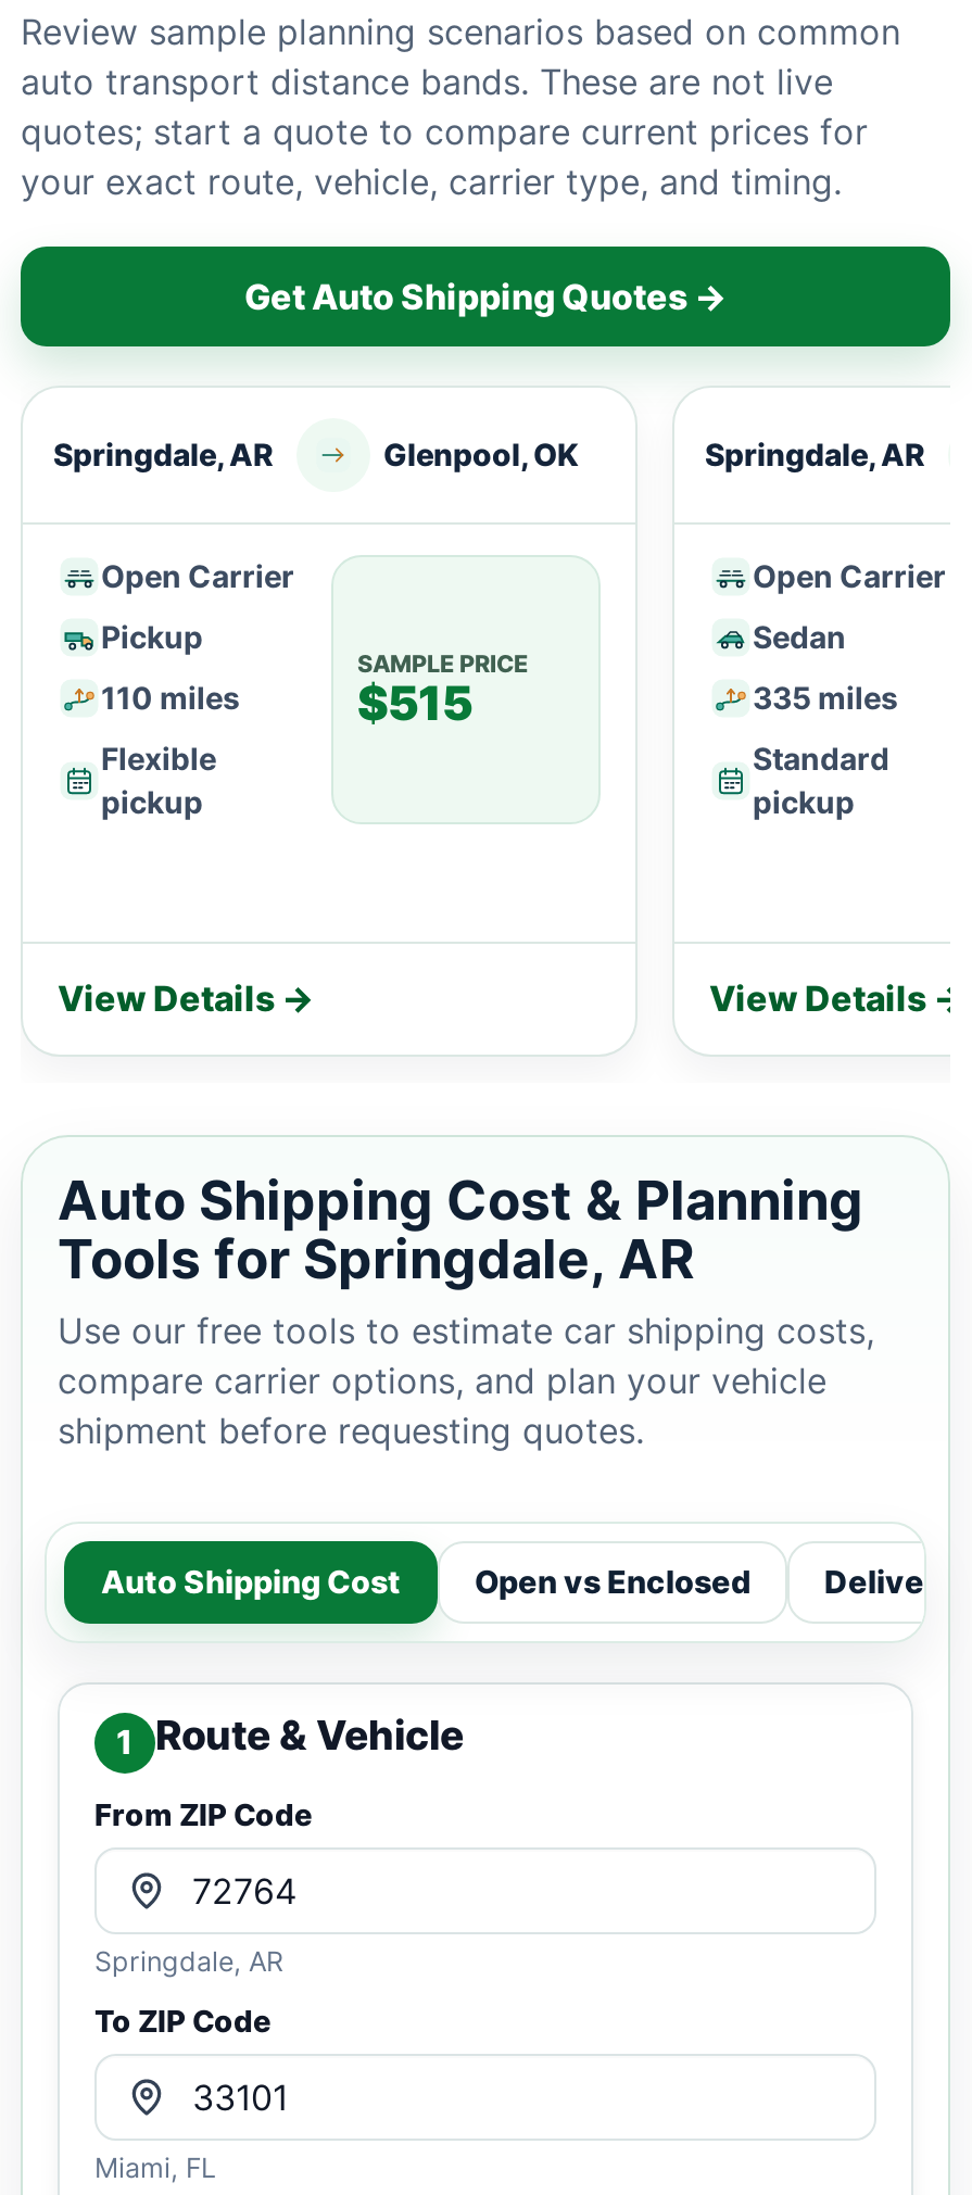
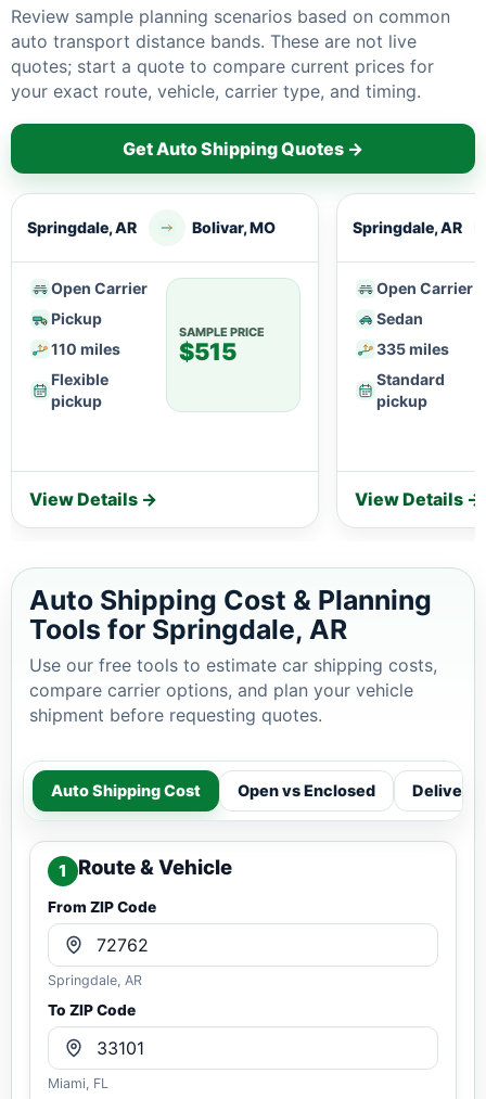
- Glenpool, OK
+ Bolivar, MO
